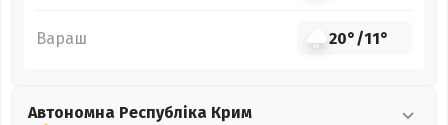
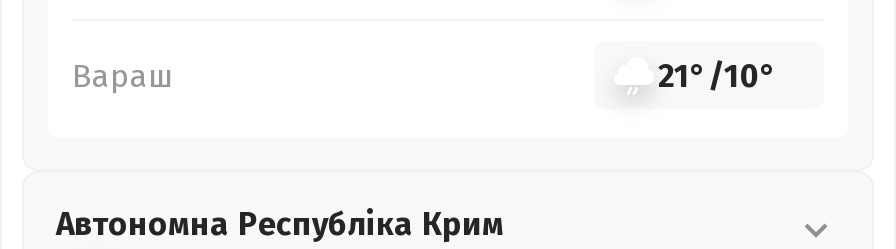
- 20° /11°
+ 21° /10°
